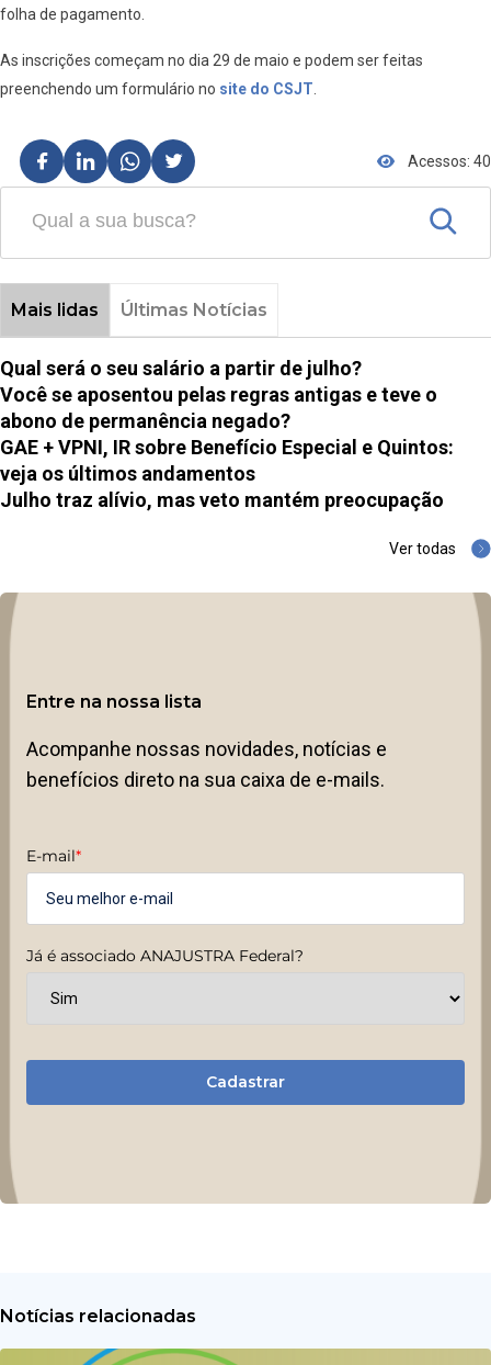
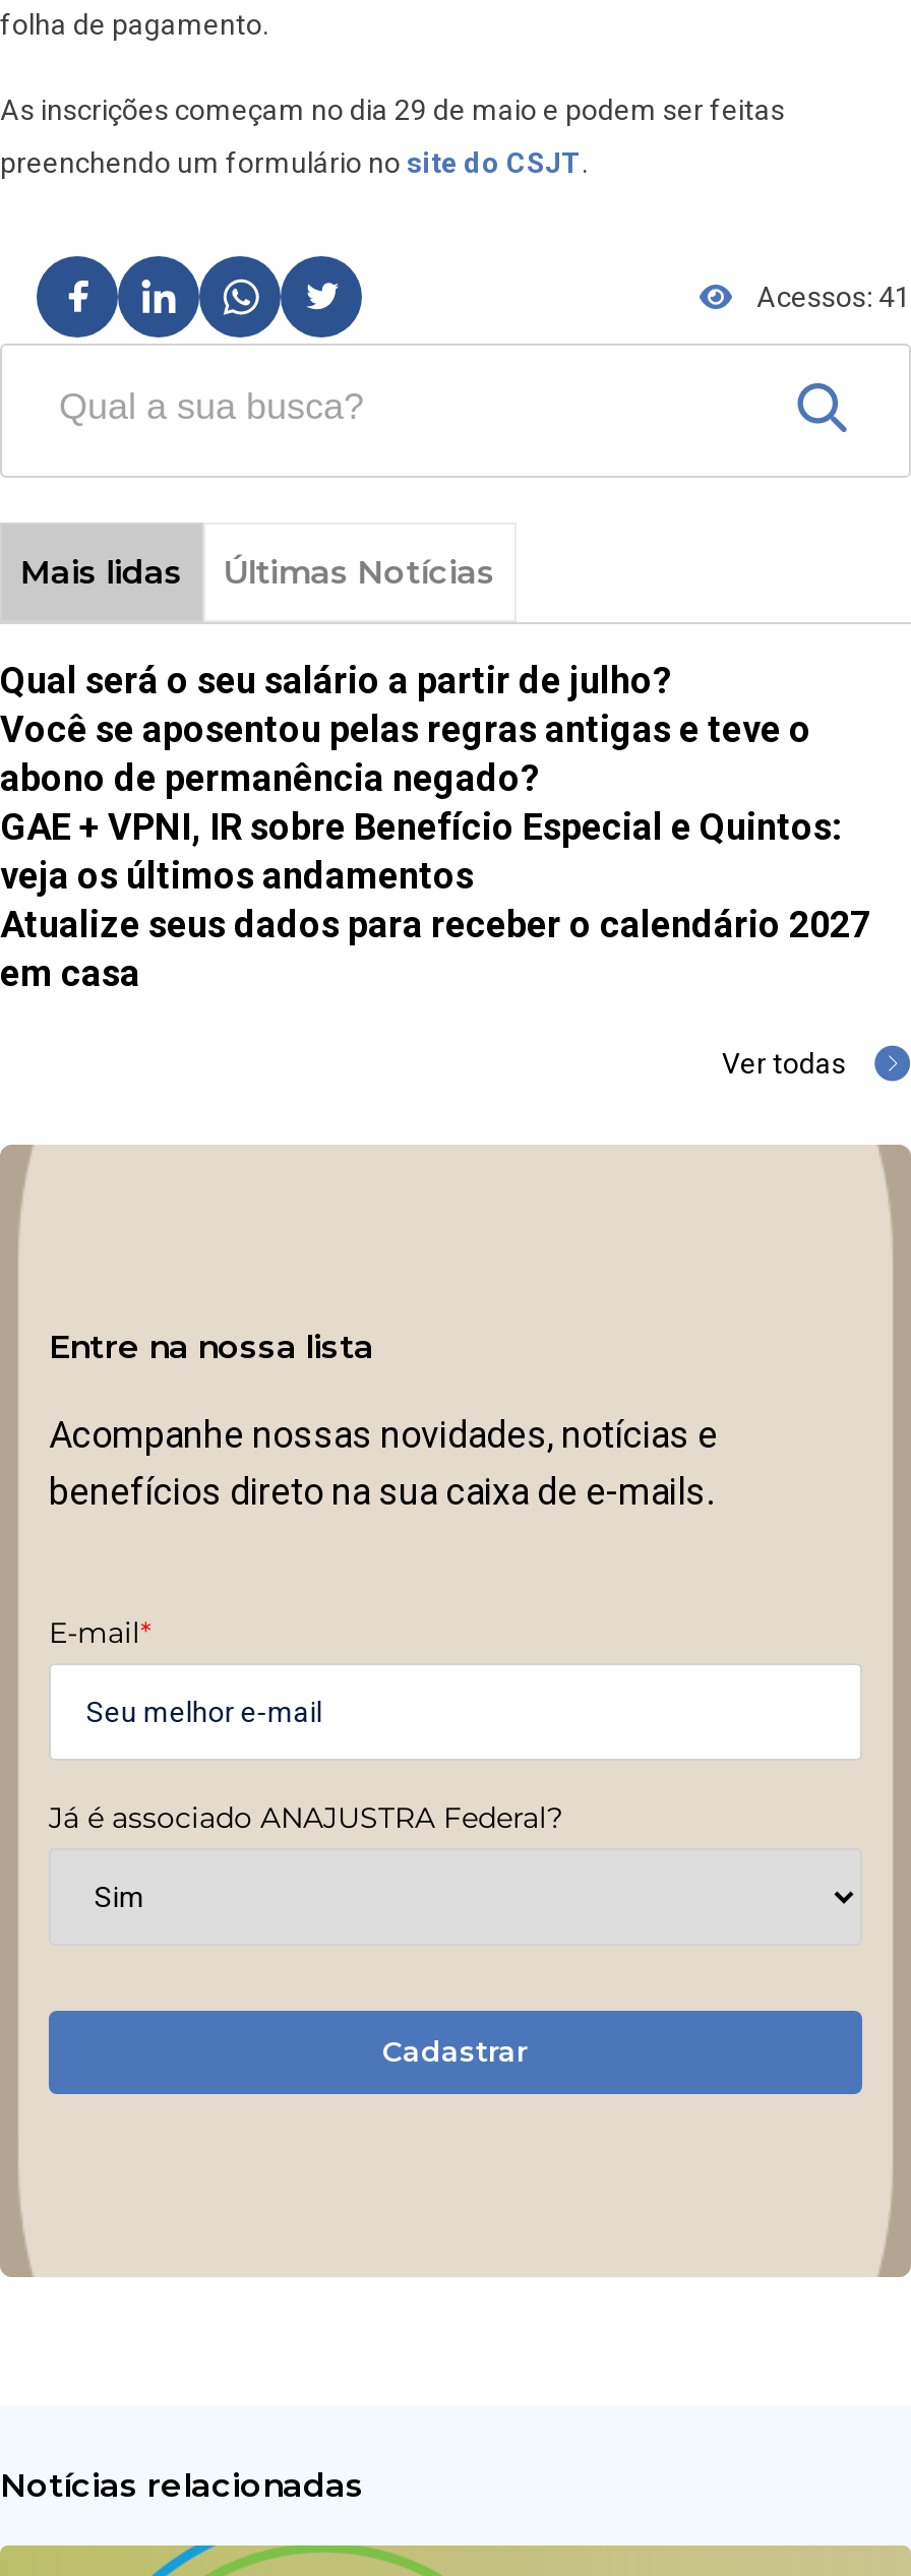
- Acessos: 40
+ Acessos: 41

- Julho traz alívio, mas veto mantém preocupação
+ Atualize seus dados para receber o calendário 2027
+ em casa
